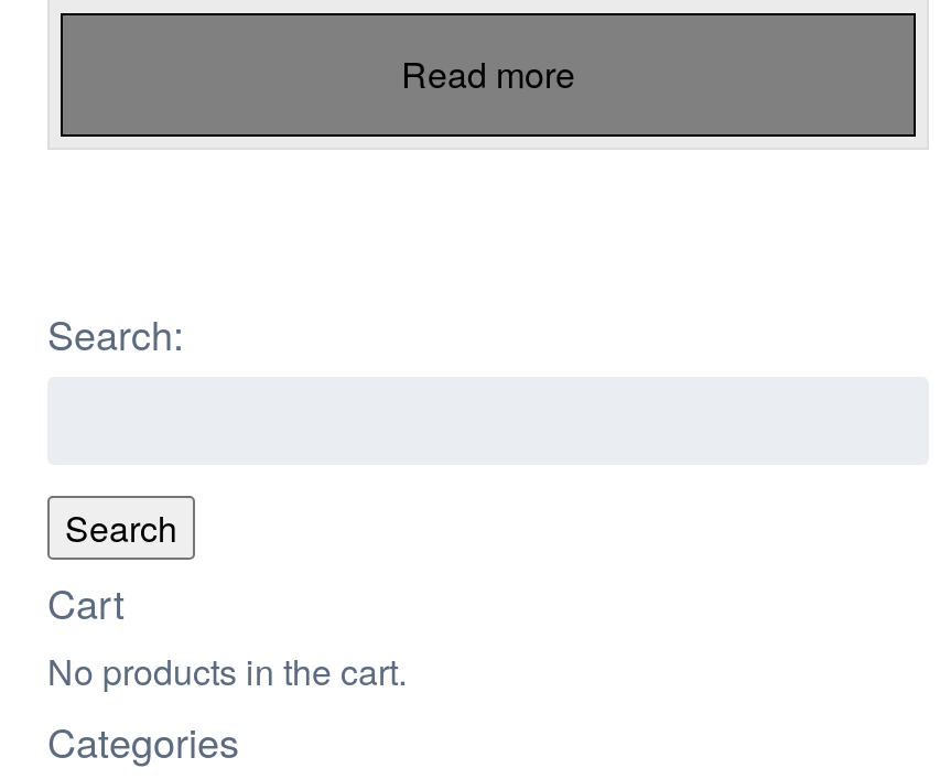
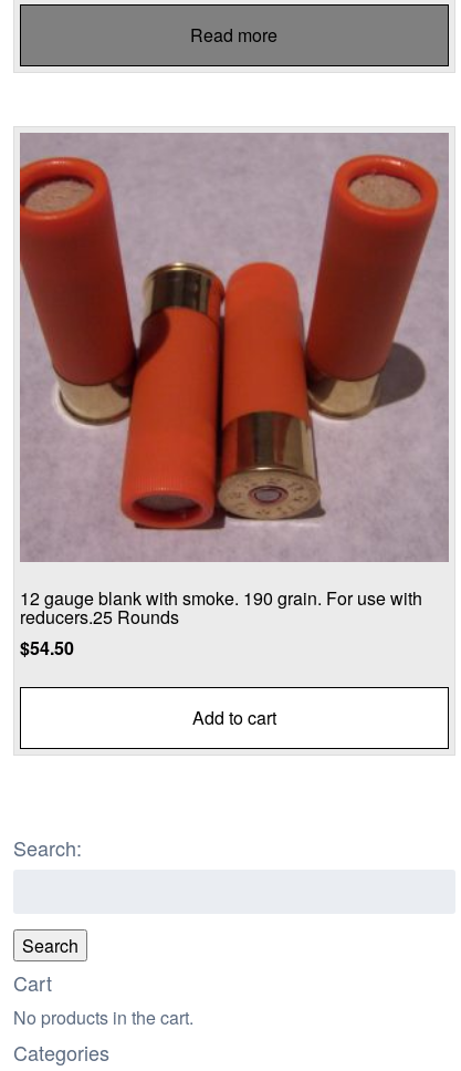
+ [image]
+ 12 gauge blank with smoke. 190 grain. For use with
+ reducers.25 Rounds
+ $54.50
+ Add to cart
